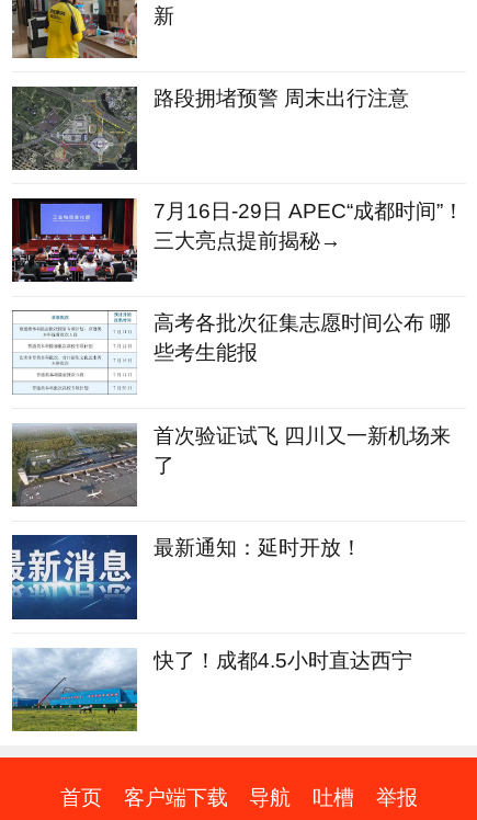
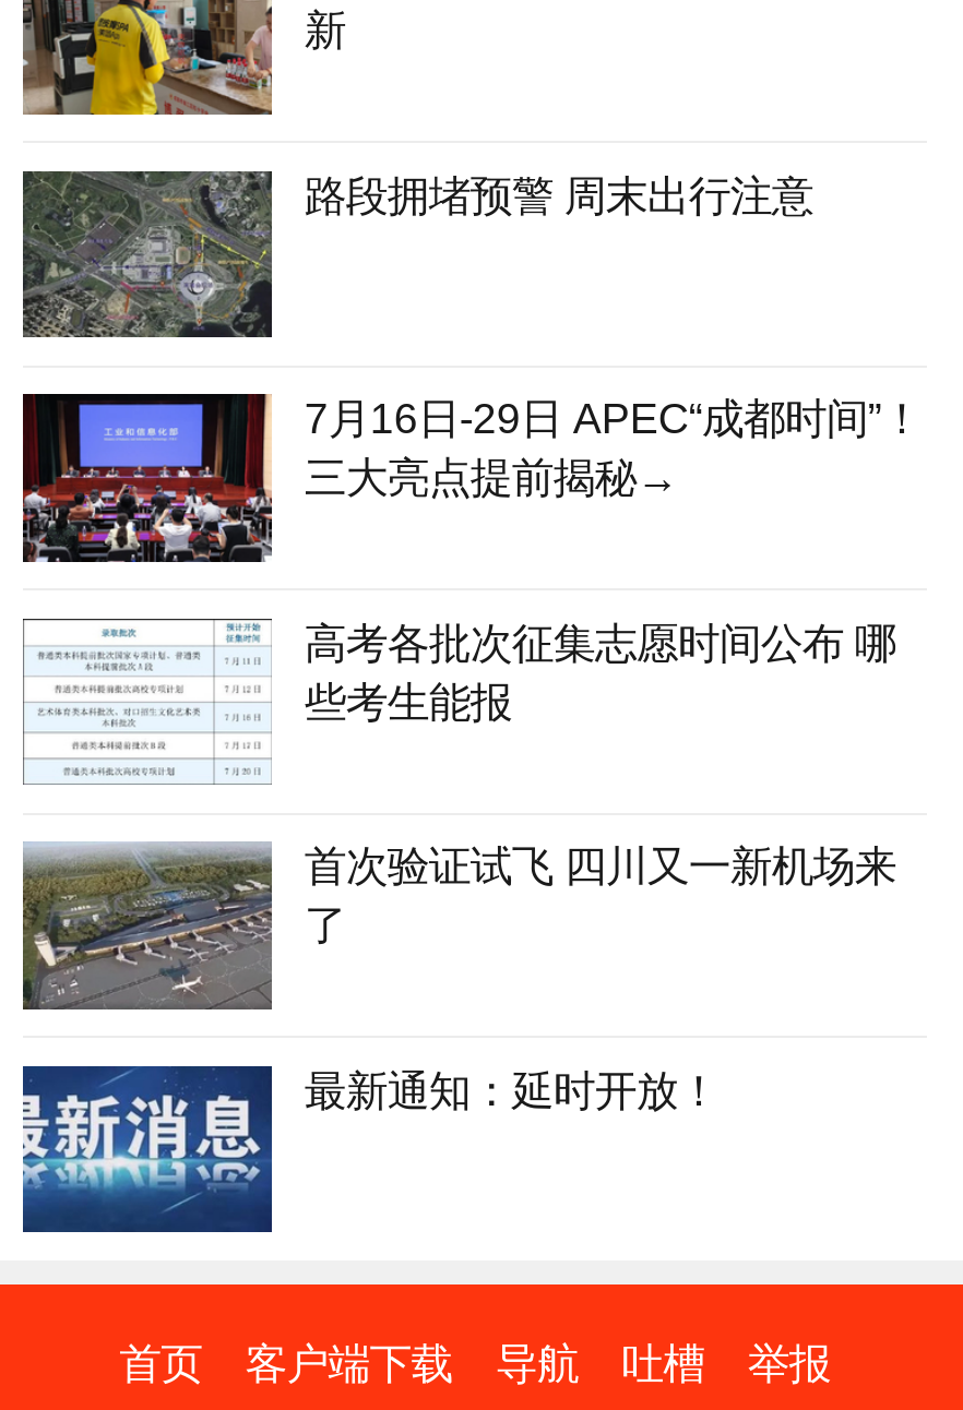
- [image]
- 快了！成都4.5小时直达西宁
